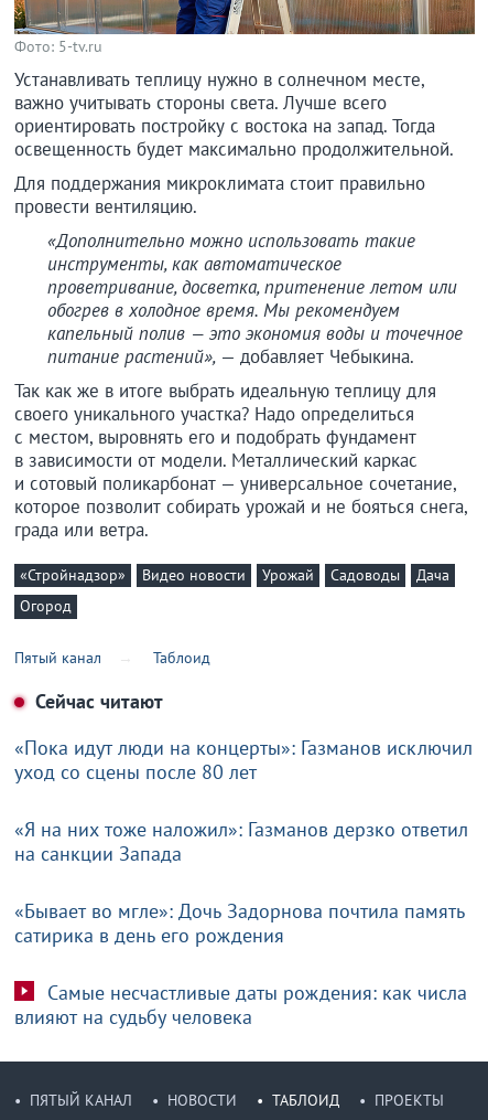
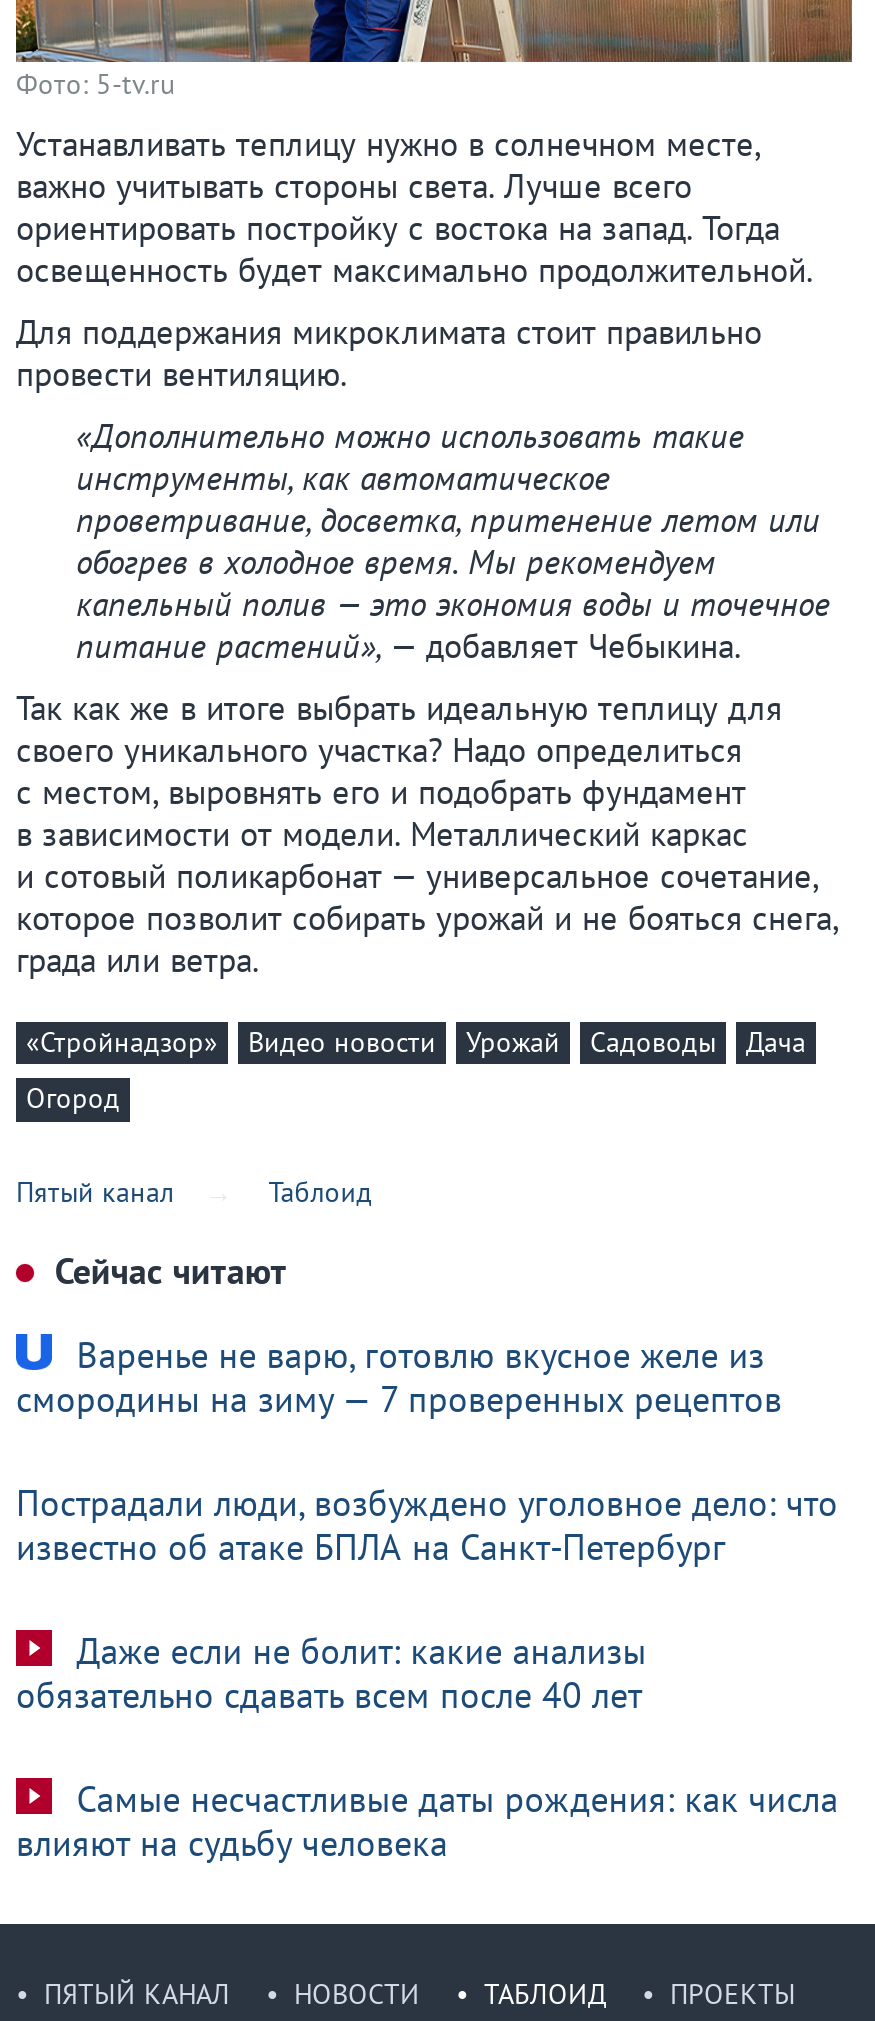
- «Пока идут люди на концерты»: Газманов исключил
- уход со сцены после 80 лет
+ Варенье не варю, готовлю вкусное желе из
+ смородины на зиму — 7 проверенных рецептов

- «Я на них тоже наложил»: Газманов дерзко ответил
- на санкции Запада
+ Пострадали люди, возбуждено уголовное дело: что
+ известно об атаке БПЛА на Санкт-Петербург

- «Бывает во мгле»: Дочь Задорнова почтила память
- сатирика в день его рождения
+ Даже если не болит: какие анализы
+ обязательно сдавать всем после 40 лет
